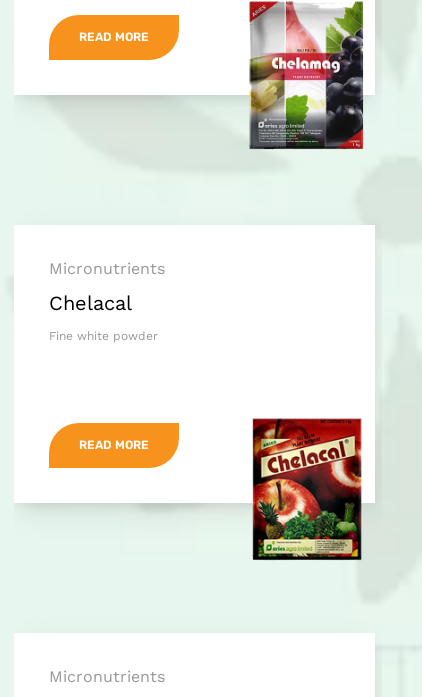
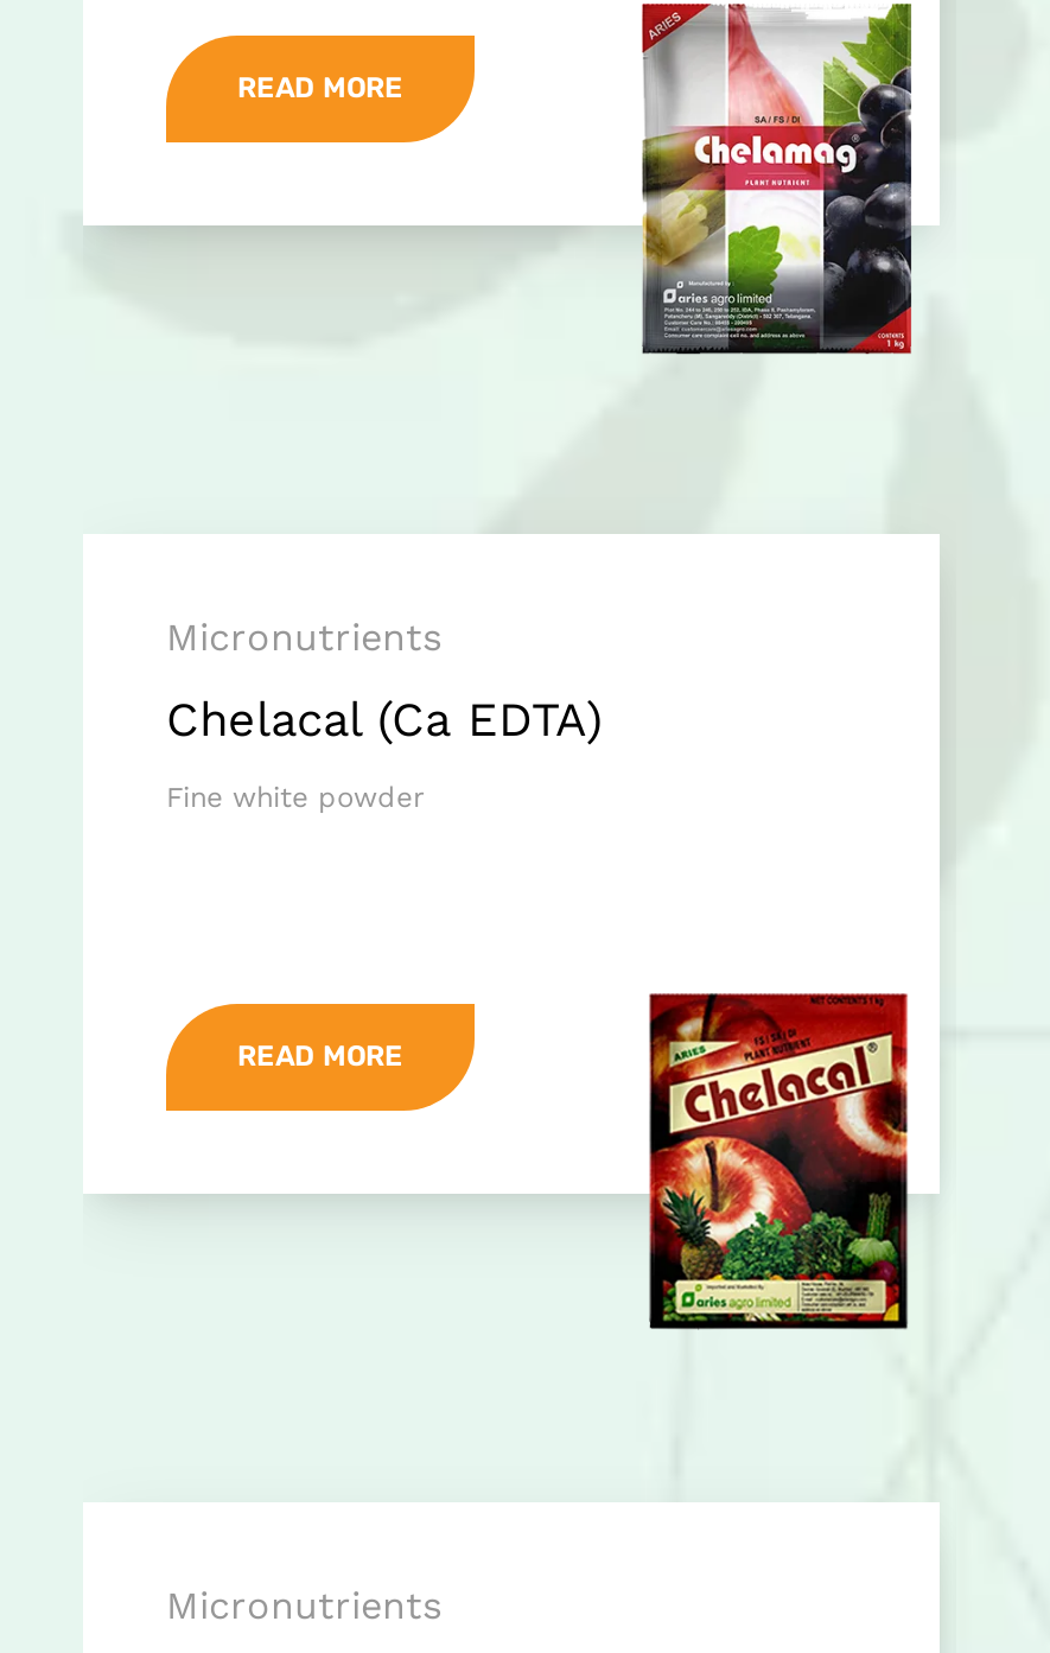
- Chelacal
+ Chelacal (Ca EDTA)
